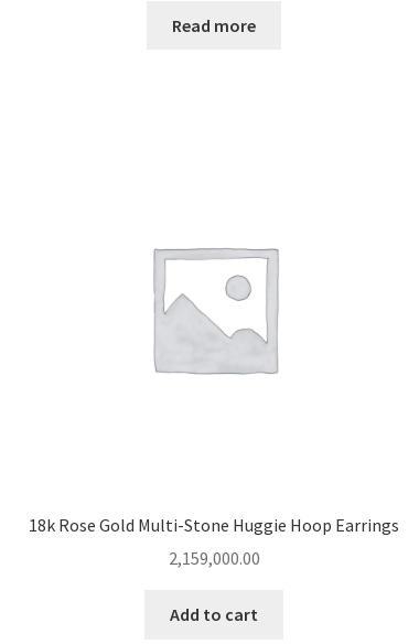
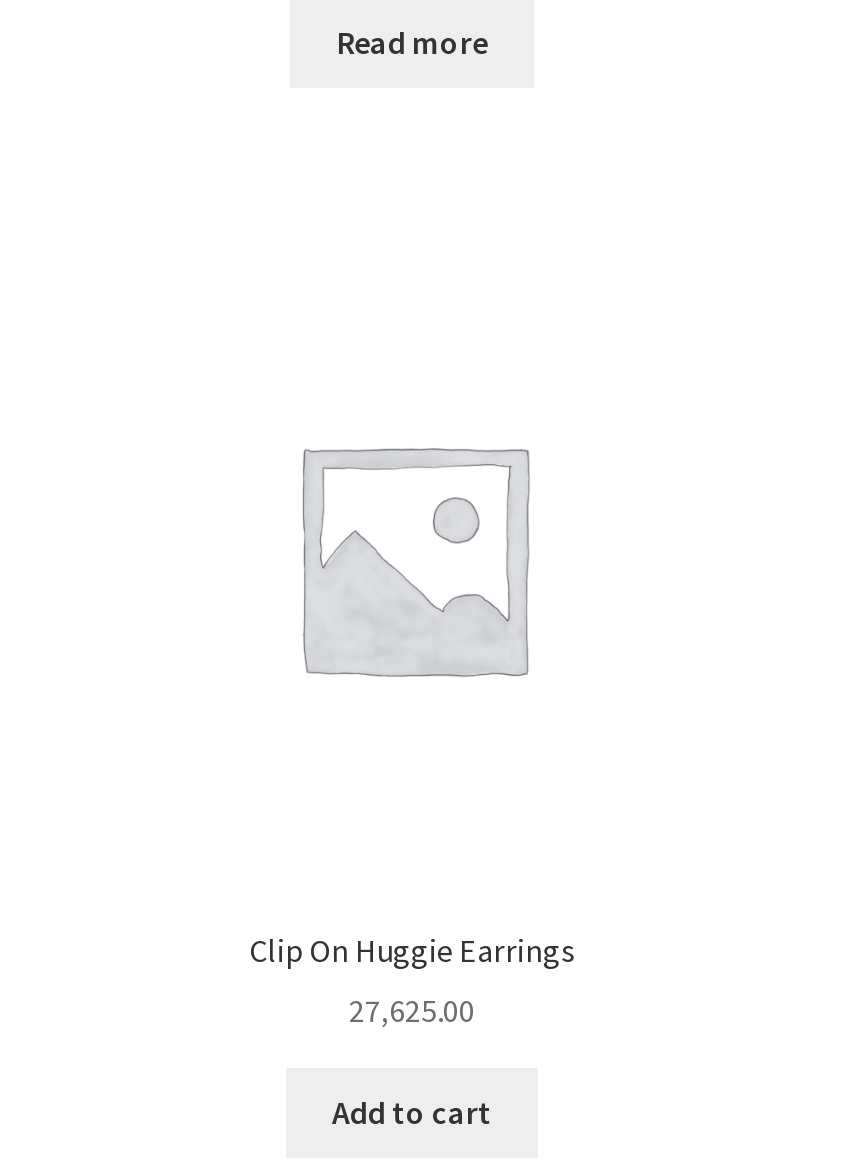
- 18k Rose Gold Multi-Stone Huggie Hoop Earrings
+ Clip On Huggie Earrings

- 2,159,000.00
+ 27,625.00
